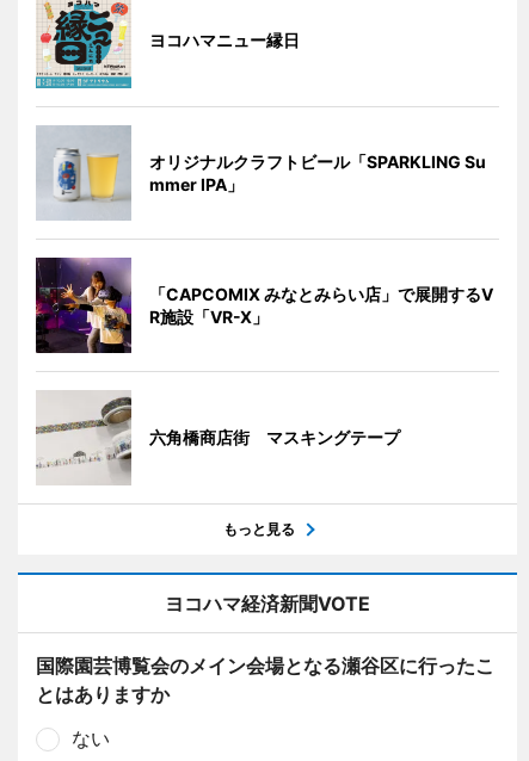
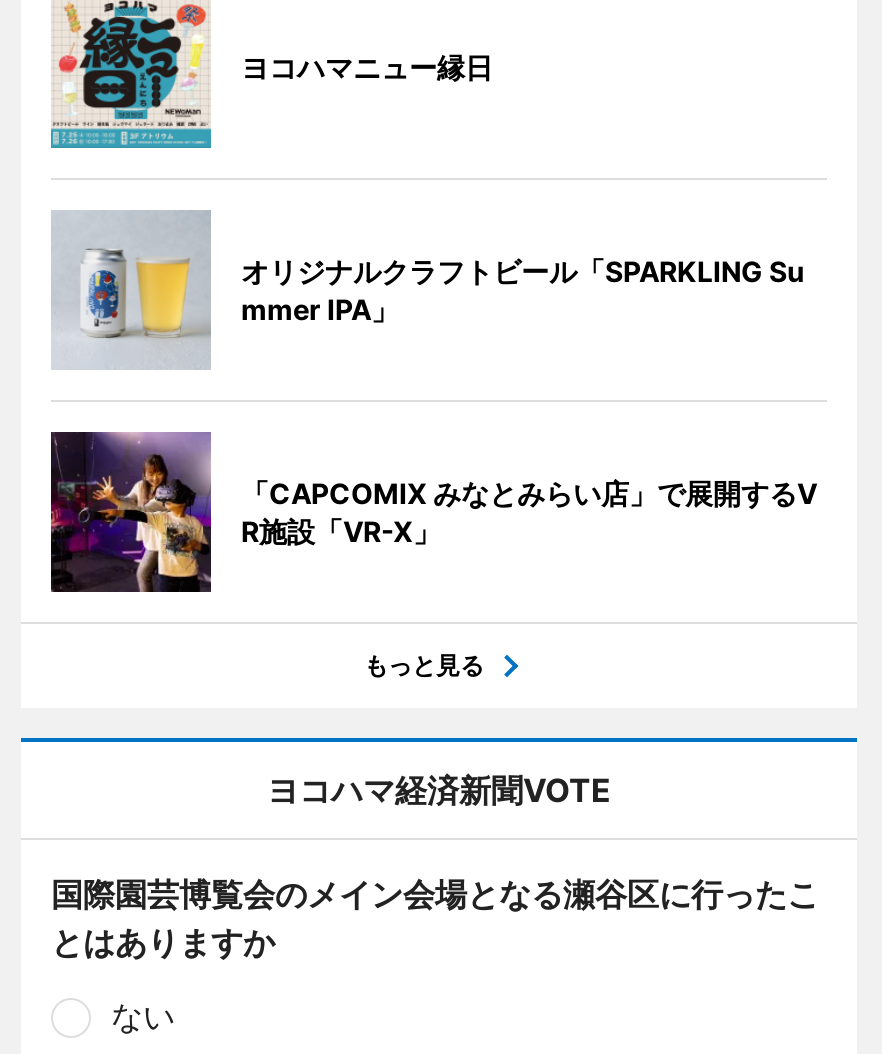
- [image]
- 六角橋商店街 マスキングテープ
